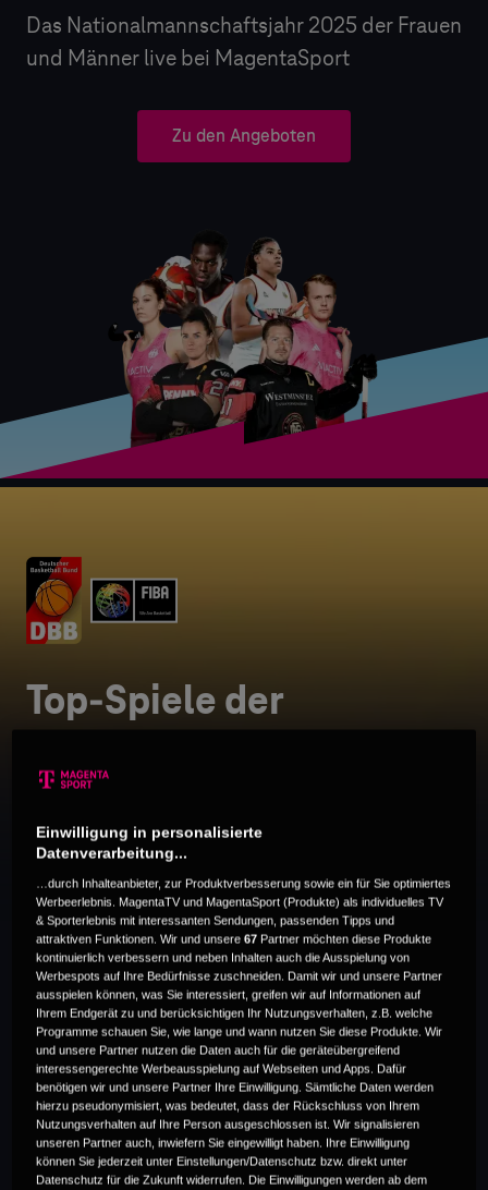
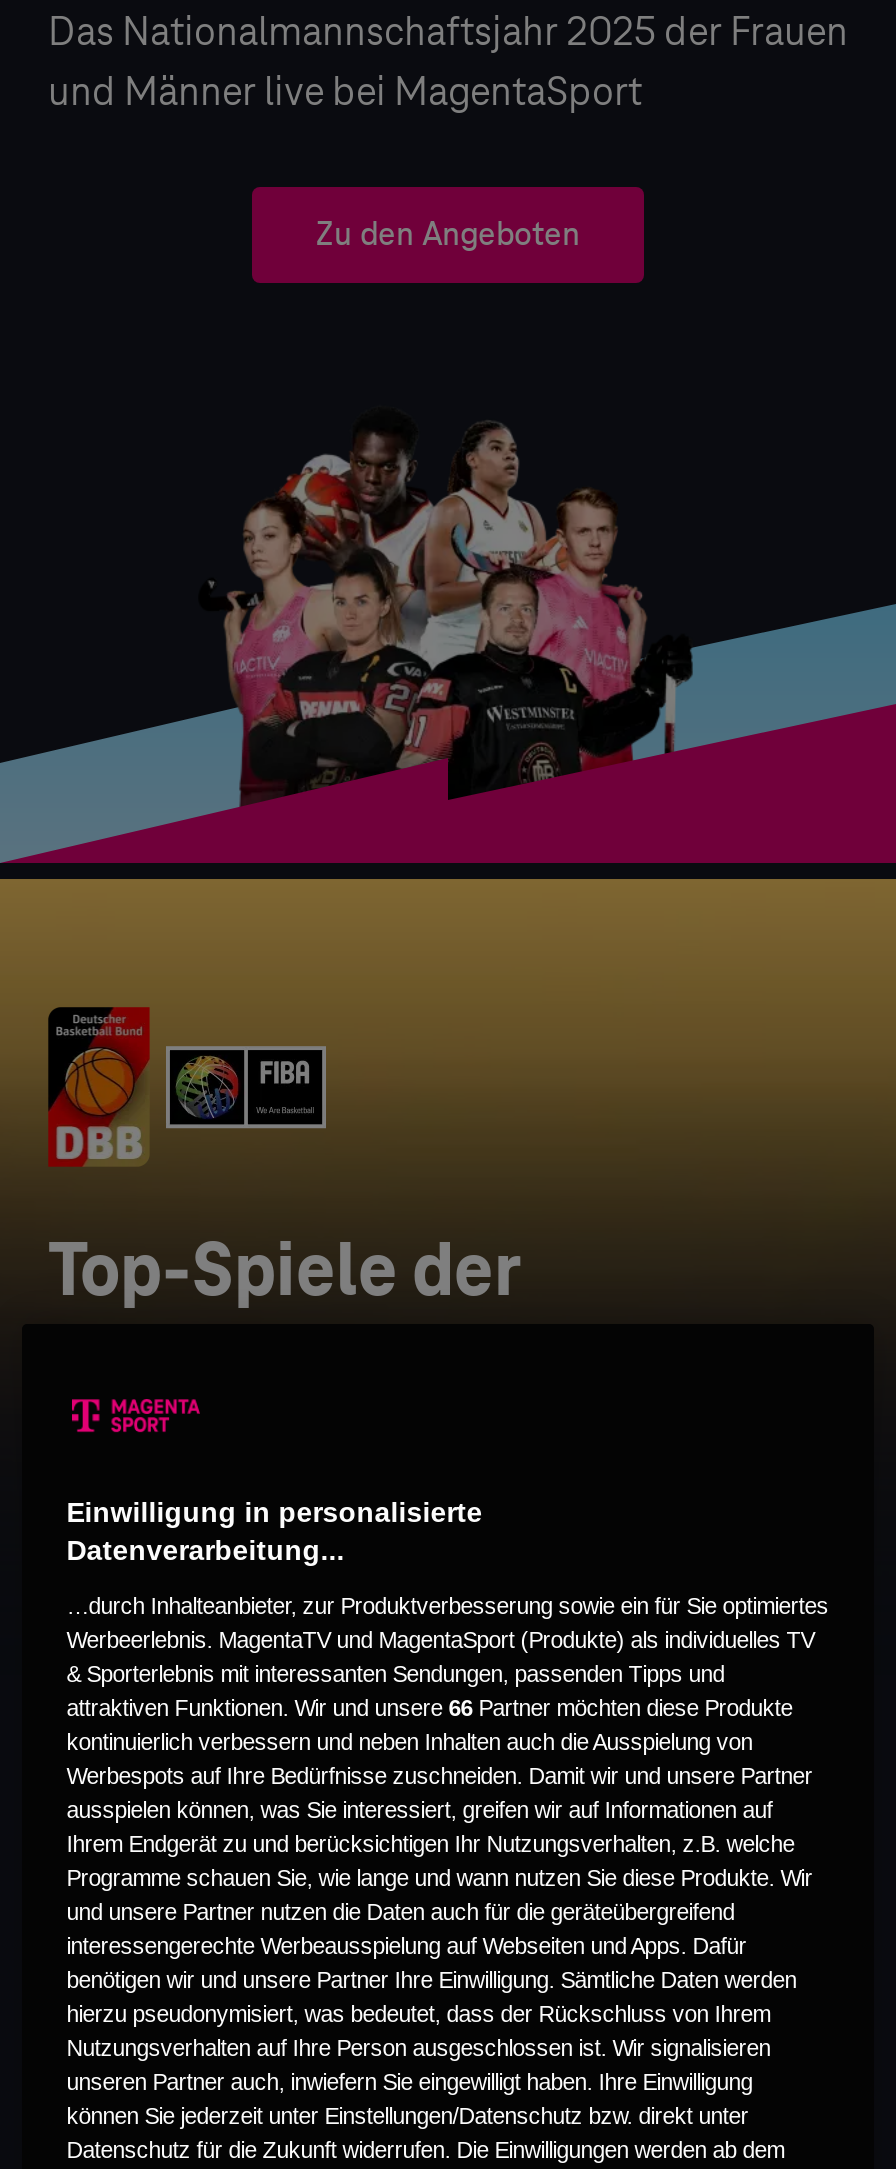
- attraktiven Funktionen. Wir und unsere 67 Partner möchten diese Produkte
+ attraktiven Funktionen. Wir und unsere 66 Partner möchten diese Produkte
